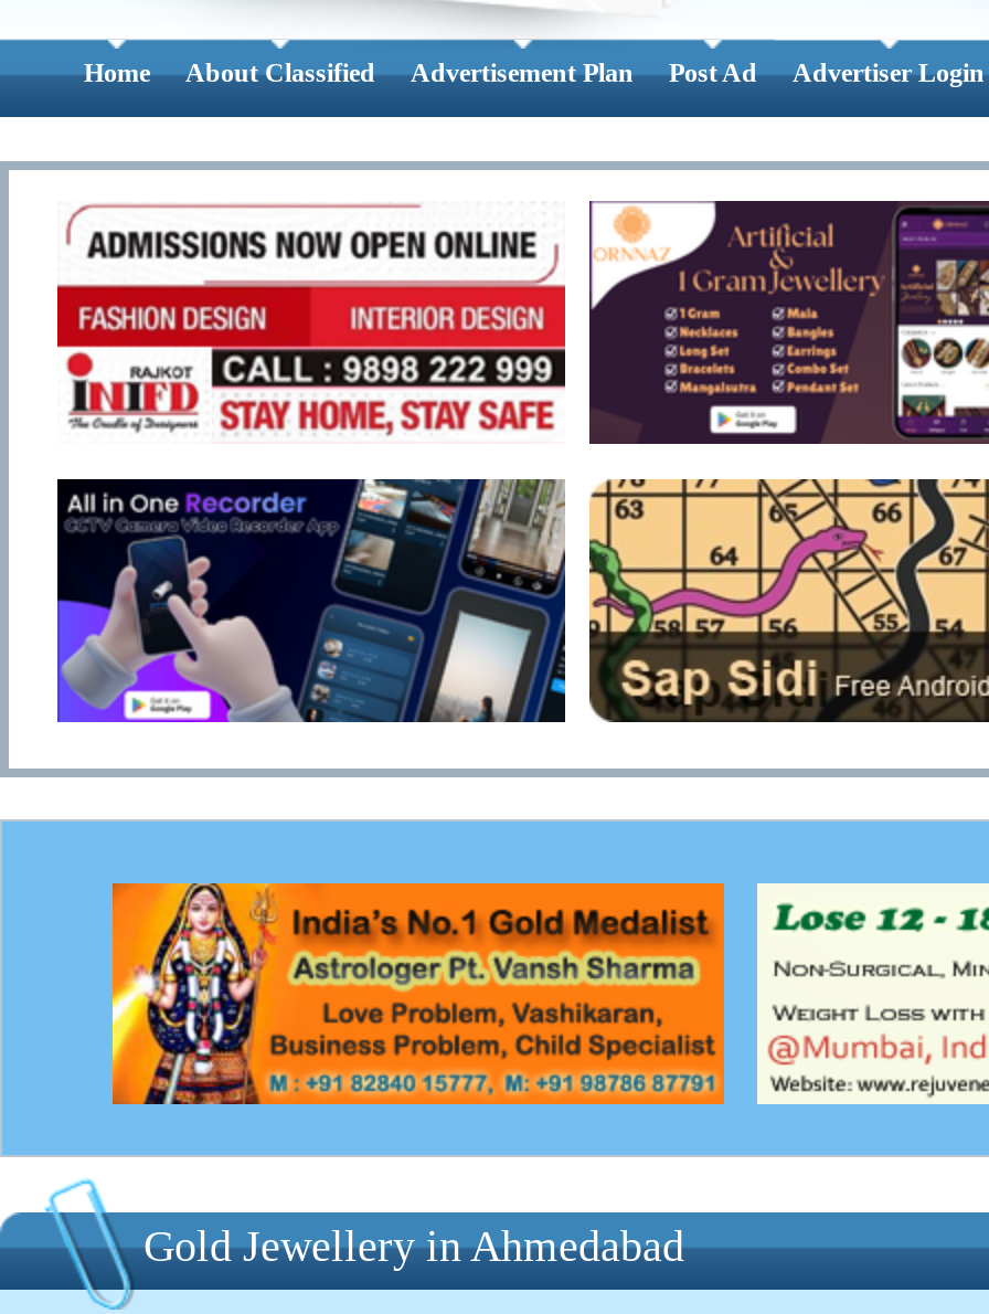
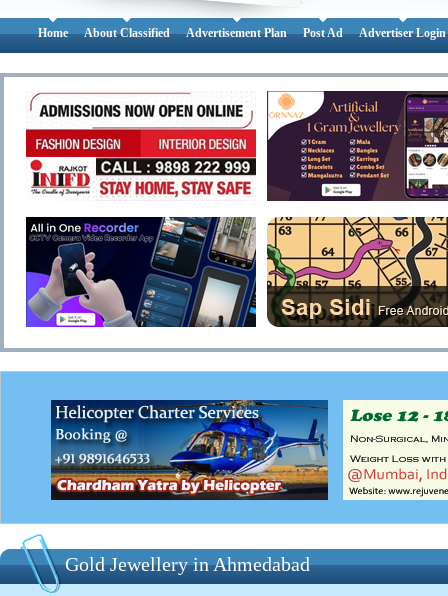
- [image]
+ [image]
